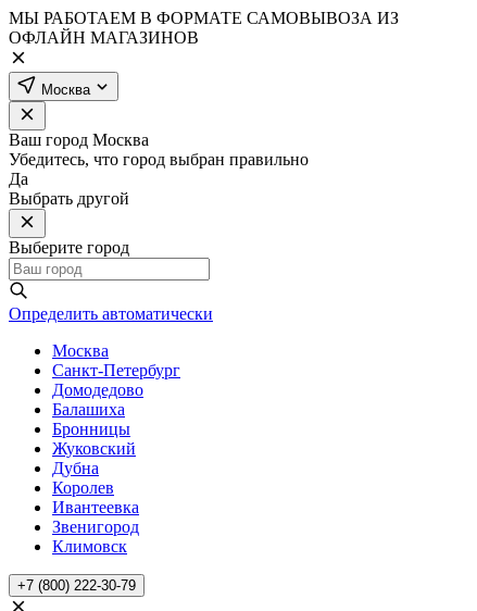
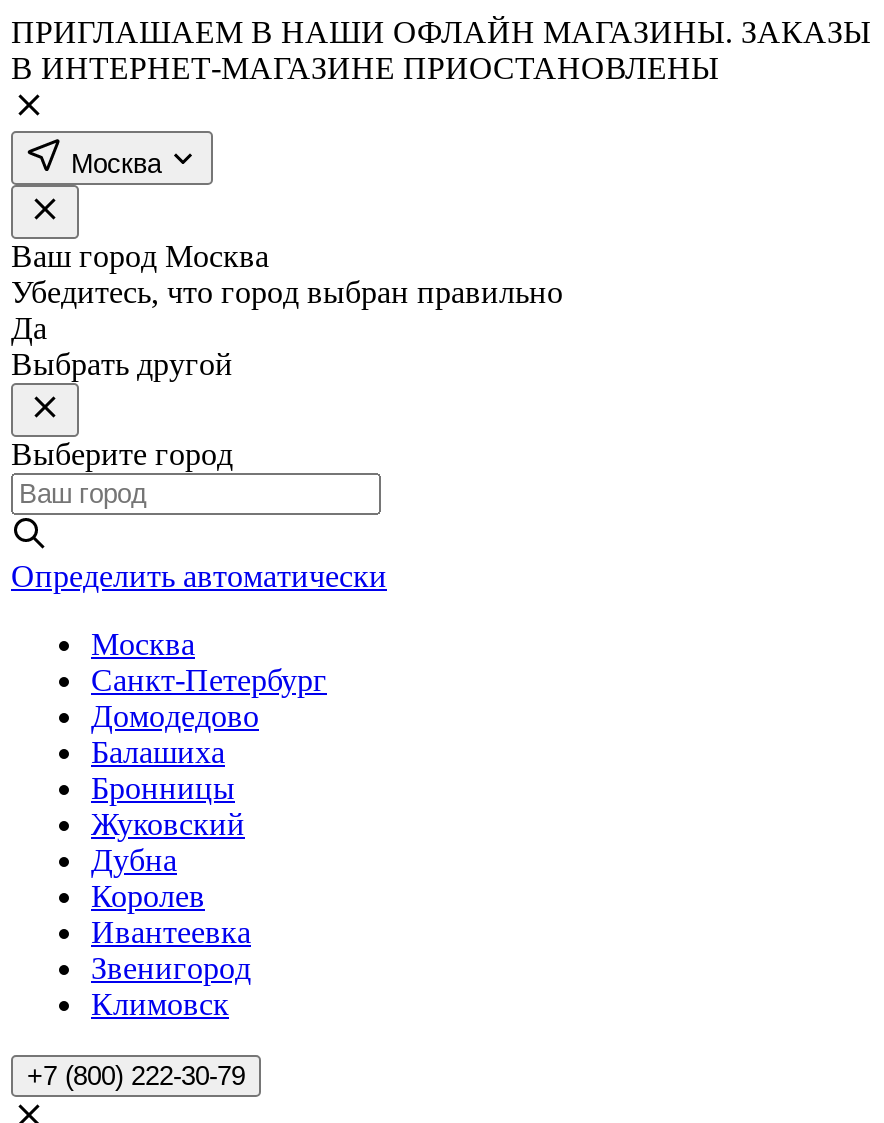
- МЫ РАБОТАЕМ В ФОРМАТЕ САМОВЫВОЗА ИЗ
- ОФЛАЙН МАГАЗИНОВ
+ ПРИГЛАШАЕМ В НАШИ ОФЛАЙН МАГАЗИНЫ. ЗАКАЗЫ
+ В ИНТЕРНЕТ-МАГАЗИНЕ ПРИОСТАНОВЛЕНЫ
